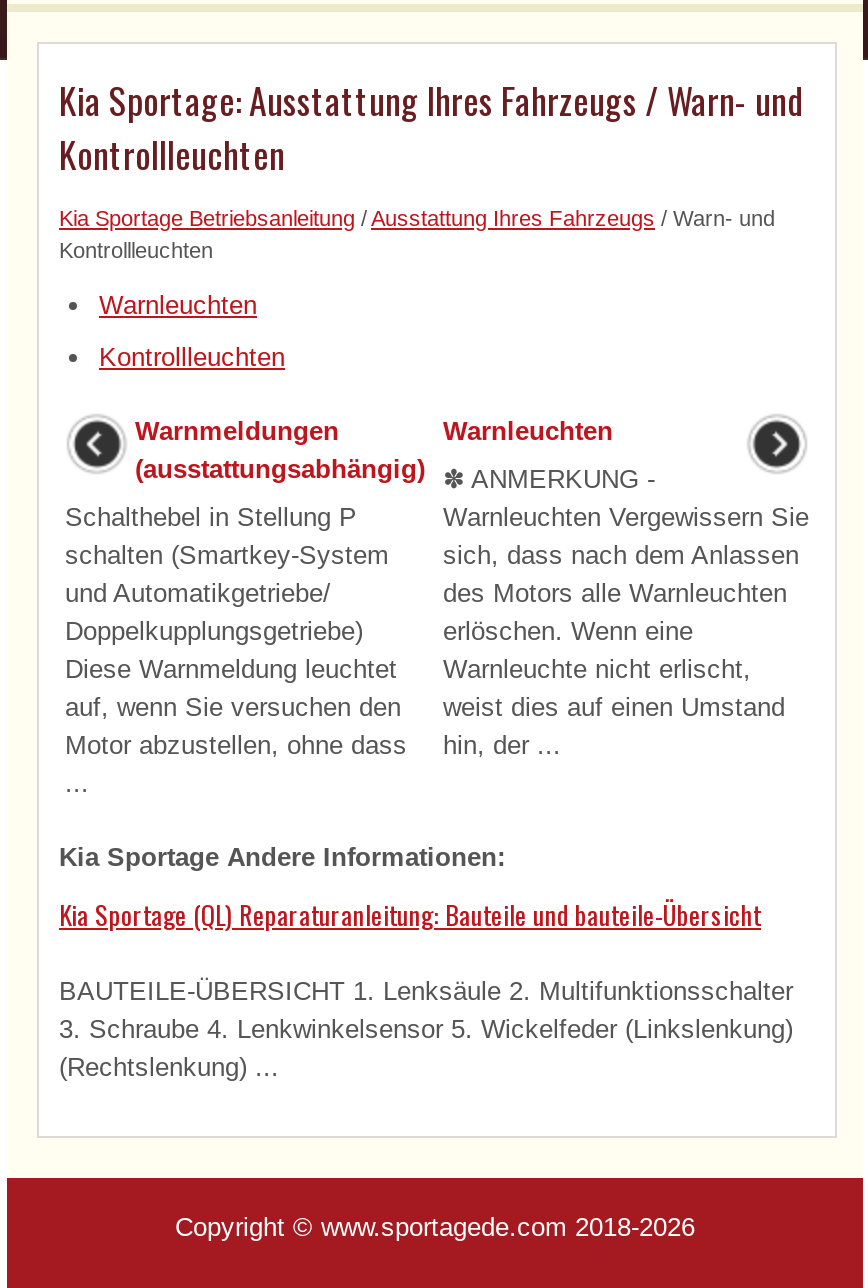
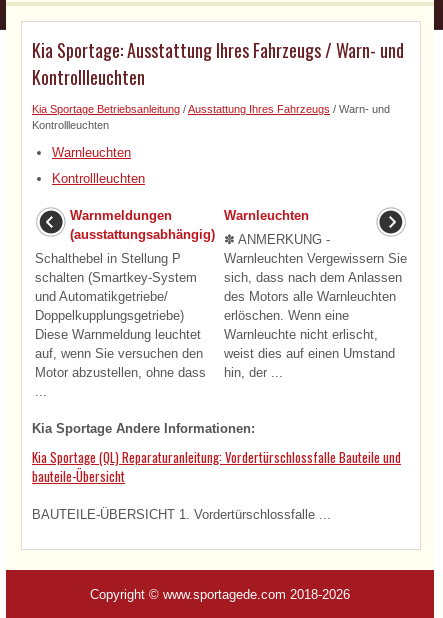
- Kia Sportage (QL) Reparaturanleitung: Bauteile und bauteile-Übersicht
+ Kia Sportage (QL) Reparaturanleitung: Vordertürschlossfalle Bauteile und
+ bauteile-Übersicht

- BAUTEILE-ÜBERSICHT 1. Lenksäule 2. Multifunktionsschalter
- 3. Schraube 4. Lenkwinkelsensor 5. Wickelfeder (Linkslenkung)
- (Rechtslenkung) ...
+ BAUTEILE-ÜBERSICHT 1. Vordertürschlossfalle ...
